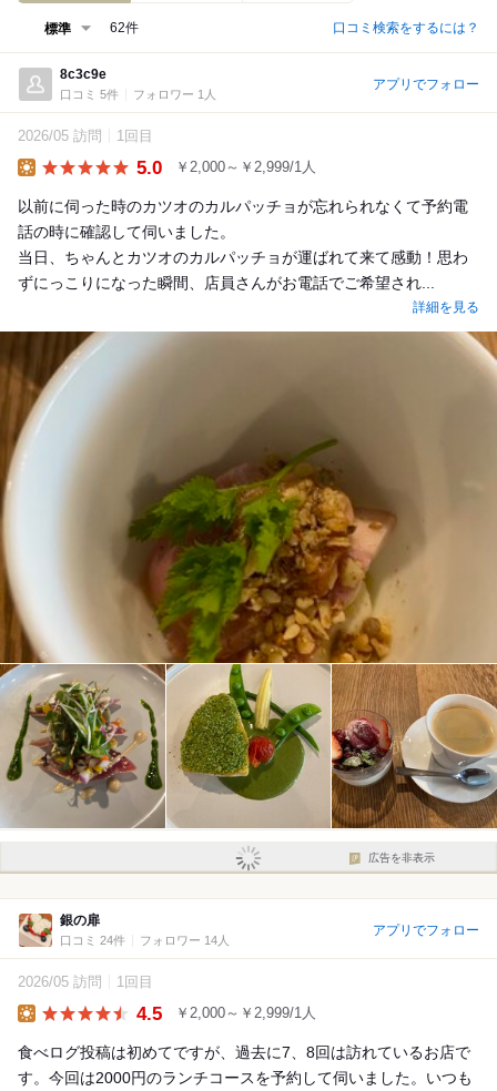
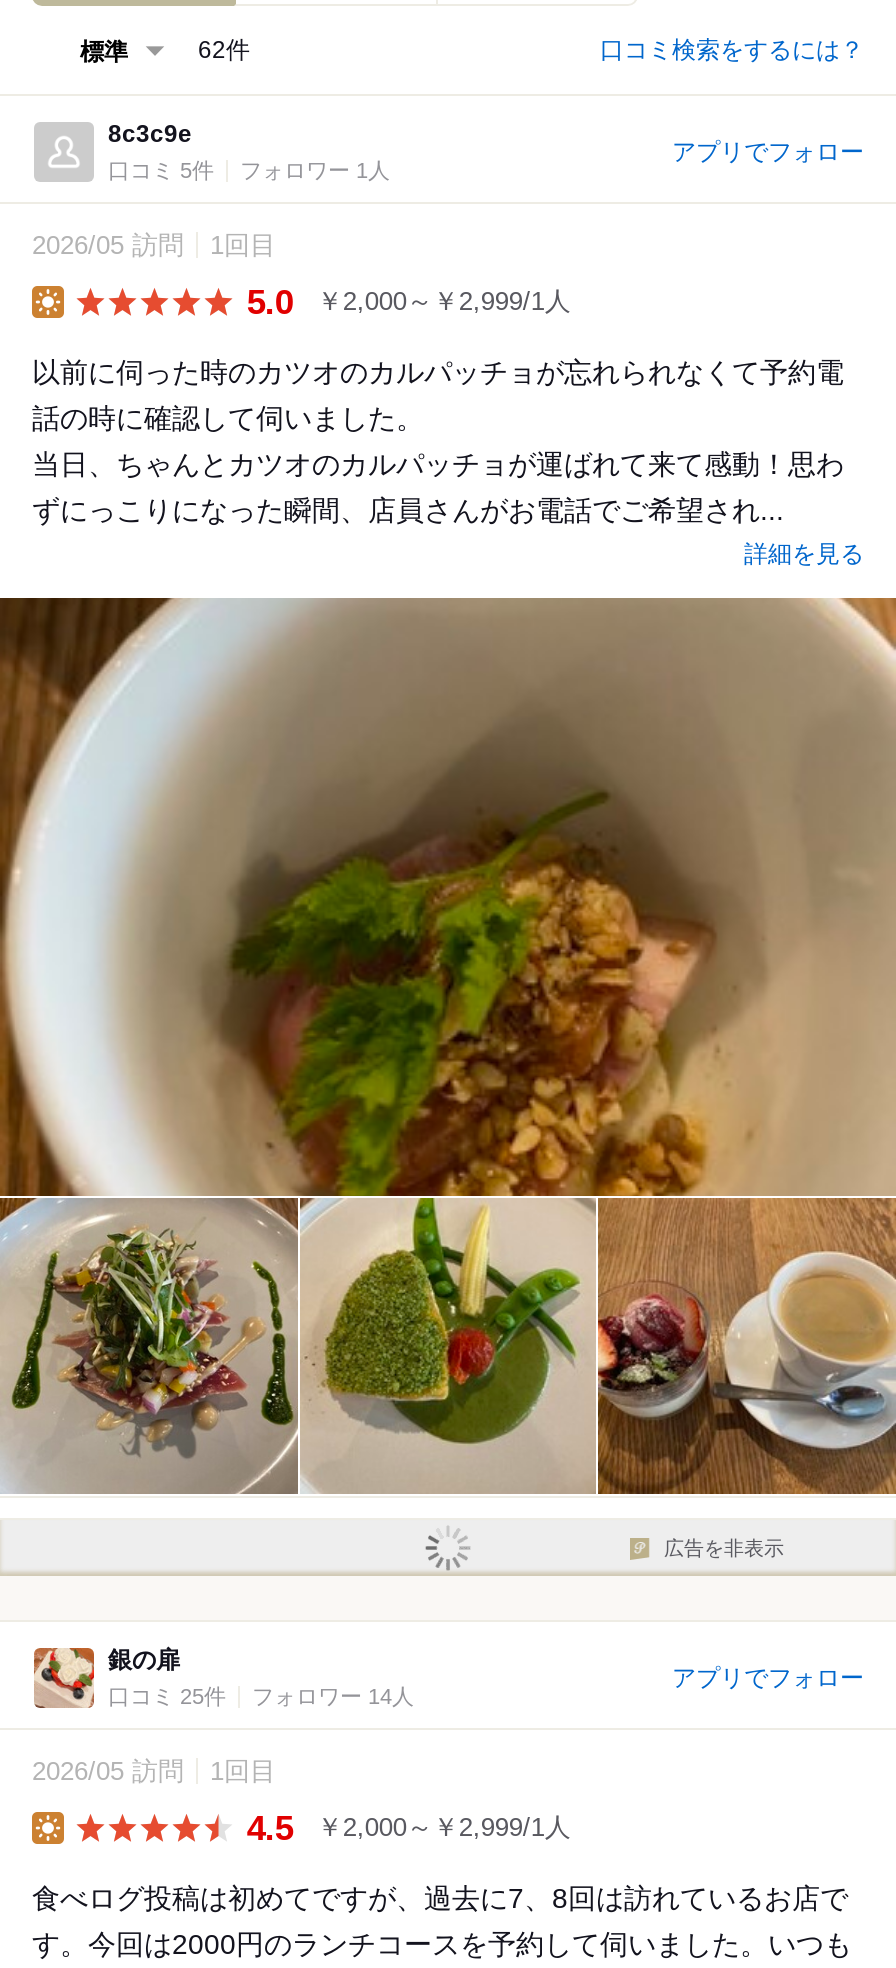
- 口コミ 24件 フォロワー 14人
+ 口コミ 25件 フォロワー 14人
